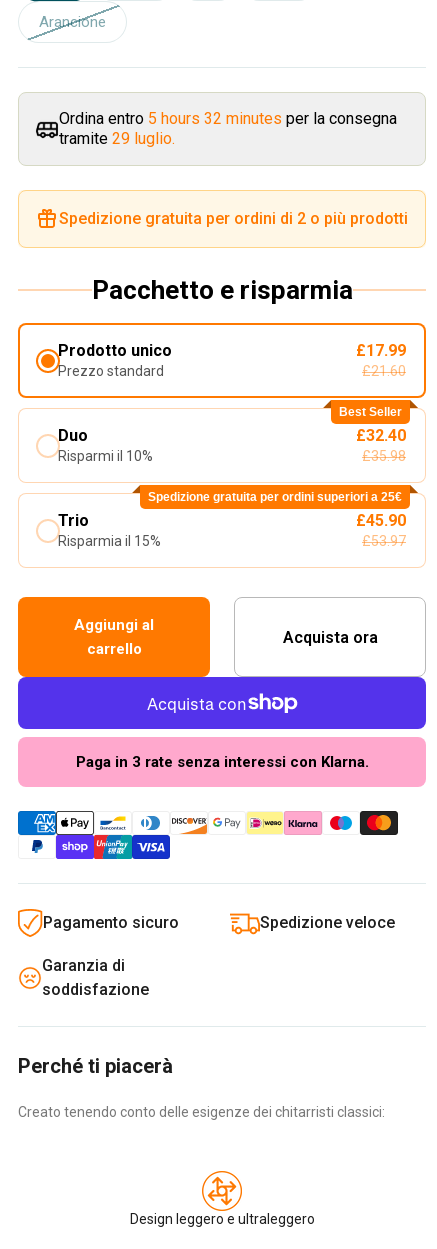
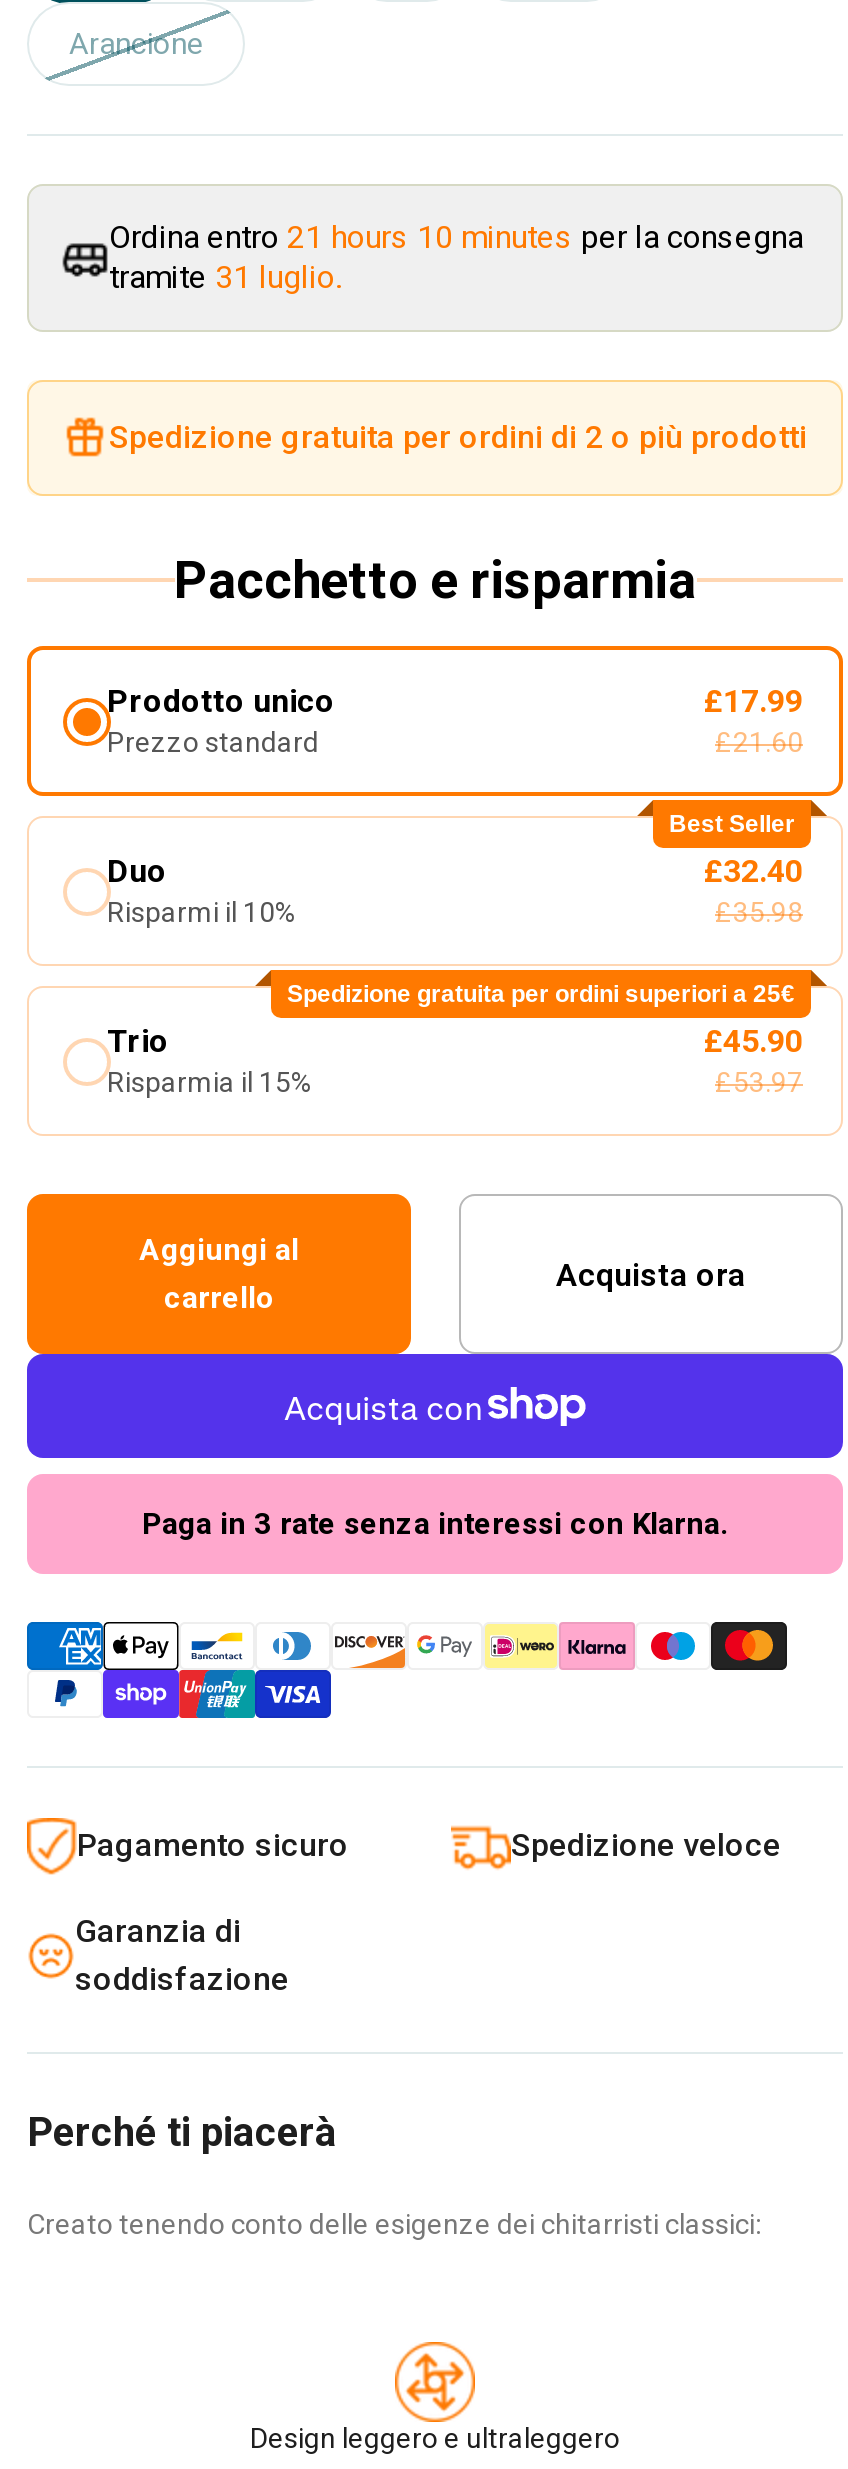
- Ordina entro 5 hours 32 minutes per la consegna
+ Ordina entro 21 hours 10 minutes per la consegna

- tramite 29 luglio.
+ tramite 31 luglio.
